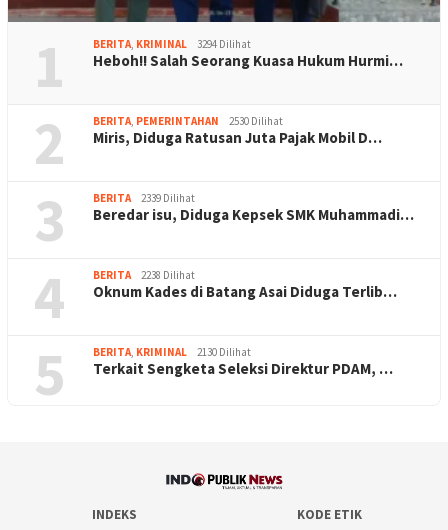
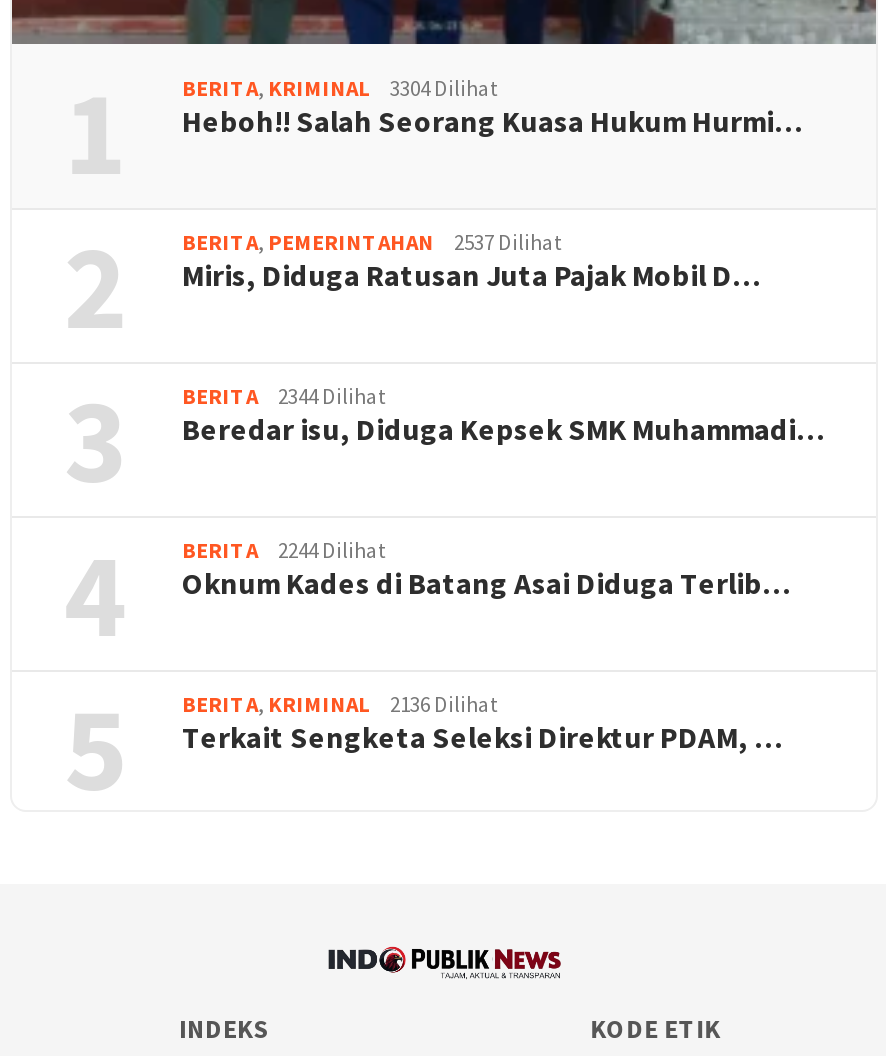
- BERITA, KRIMINAL 3294 Dilihat
+ BERITA, KRIMINAL 3304 Dilihat

- BERITA, PEMERINTAHAN 2530 Dilihat
+ BERITA, PEMERINTAHAN 2537 Dilihat

- BERITA 2339 Dilihat
+ BERITA 2344 Dilihat

- BERITA 2238 Dilihat
+ BERITA 2244 Dilihat

- BERITA, KRIMINAL 2130 Dilihat
+ BERITA, KRIMINAL 2136 Dilihat
